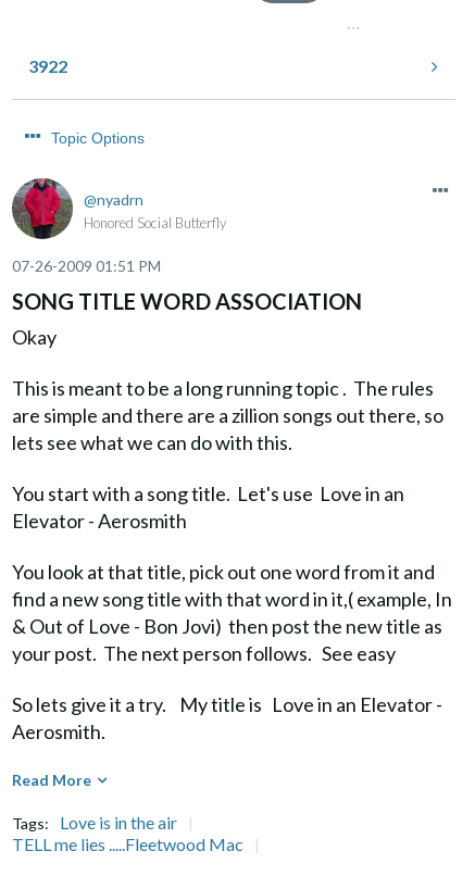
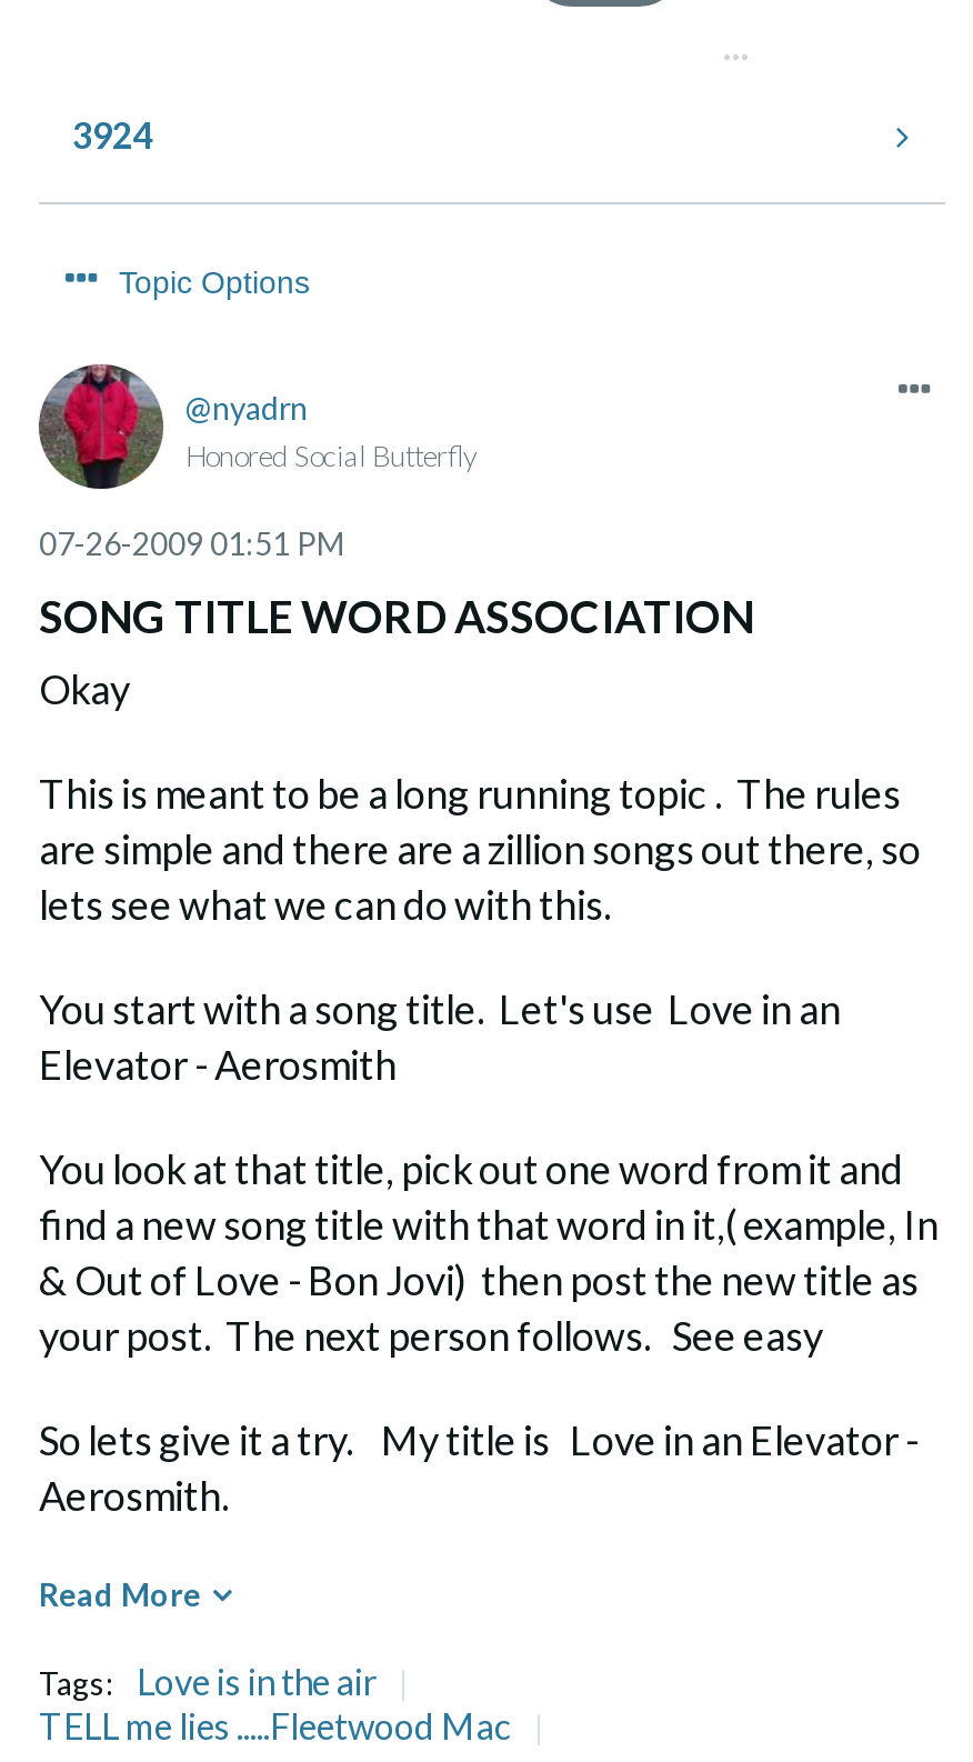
- 3922
+ 3924
